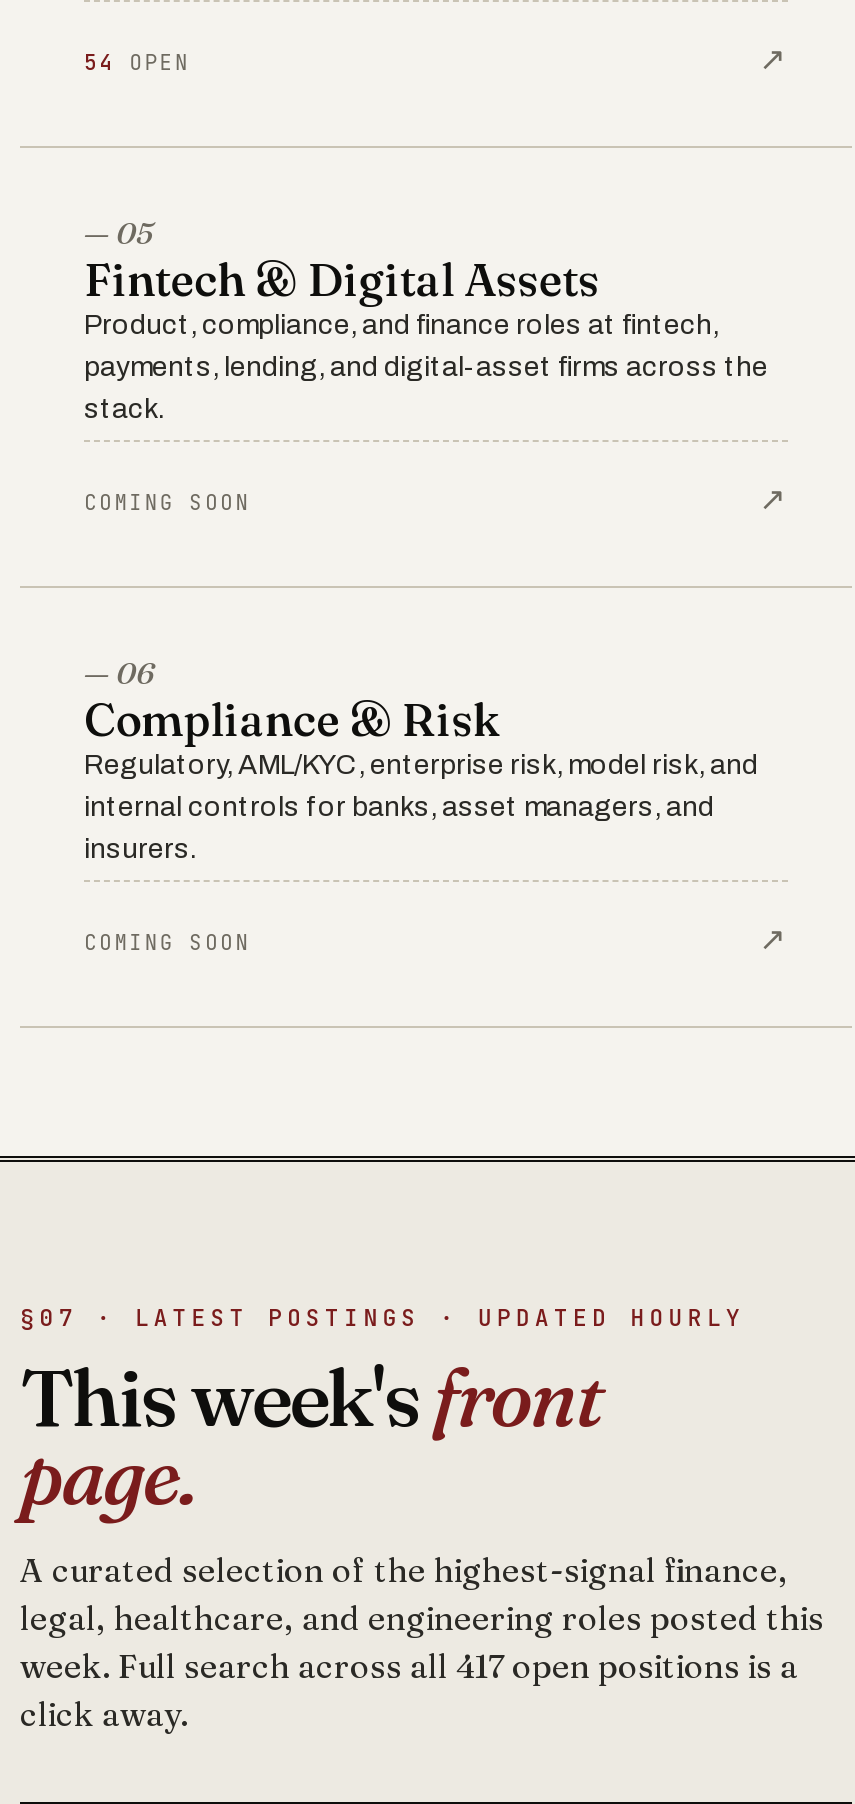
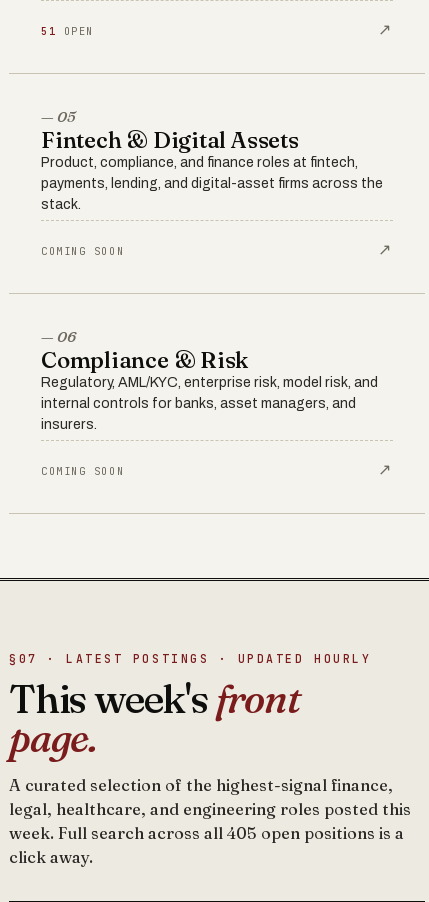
- 54 OPEN
+ 51 OPEN

- week. Full search across all 417 open positions is a
+ week. Full search across all 405 open positions is a
